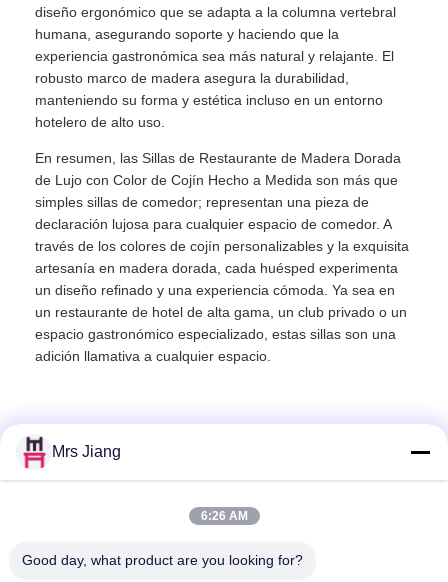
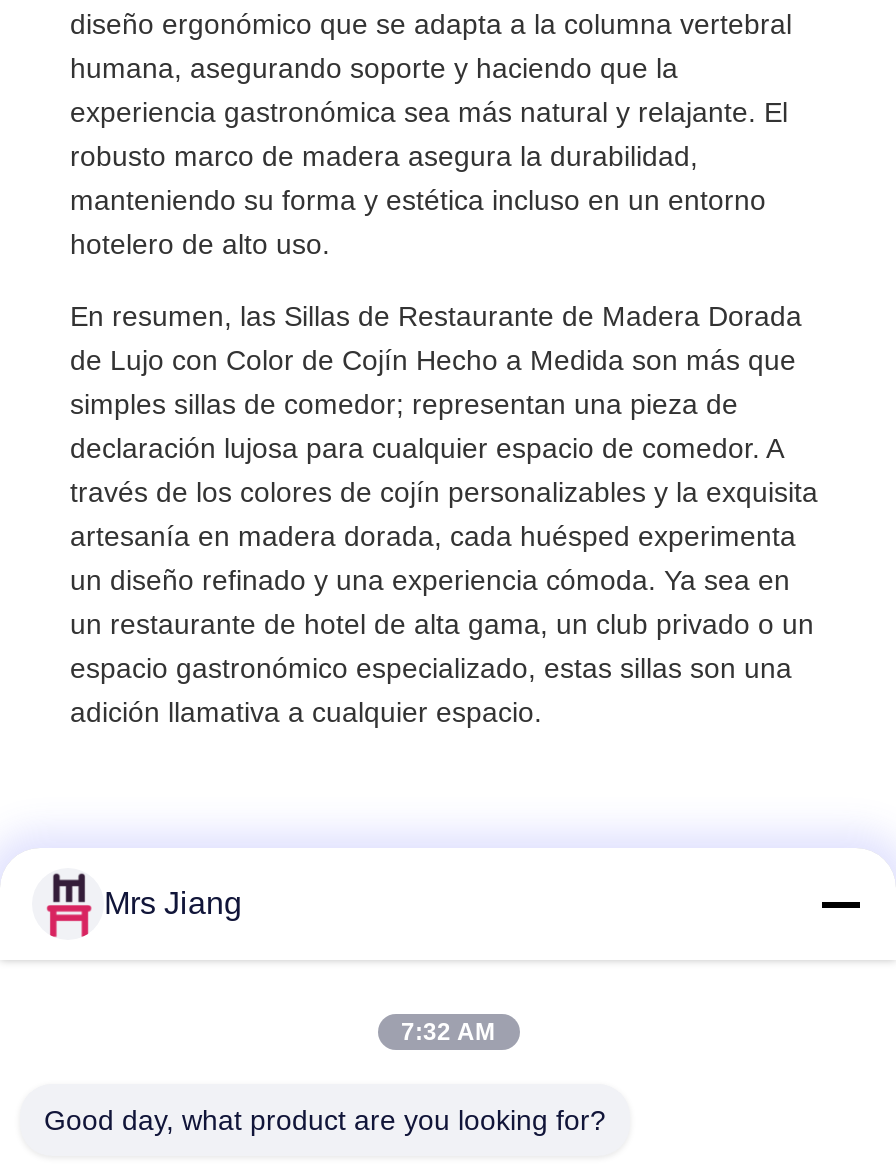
- 6:26 AM
+ 7:32 AM
